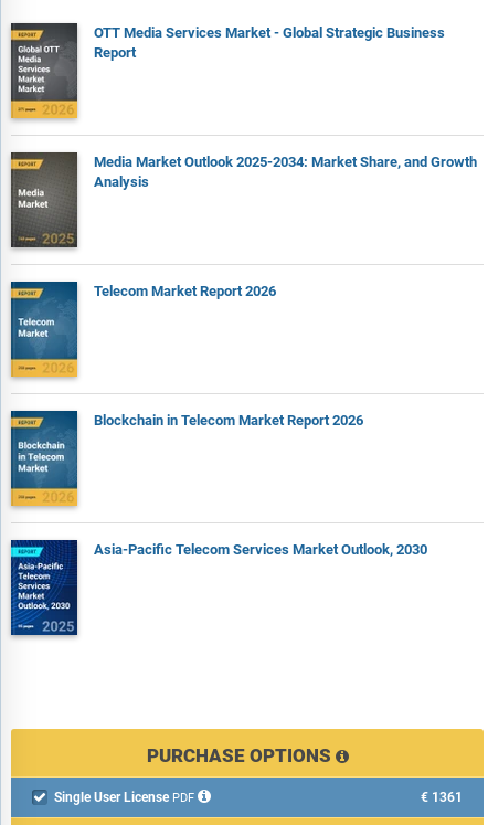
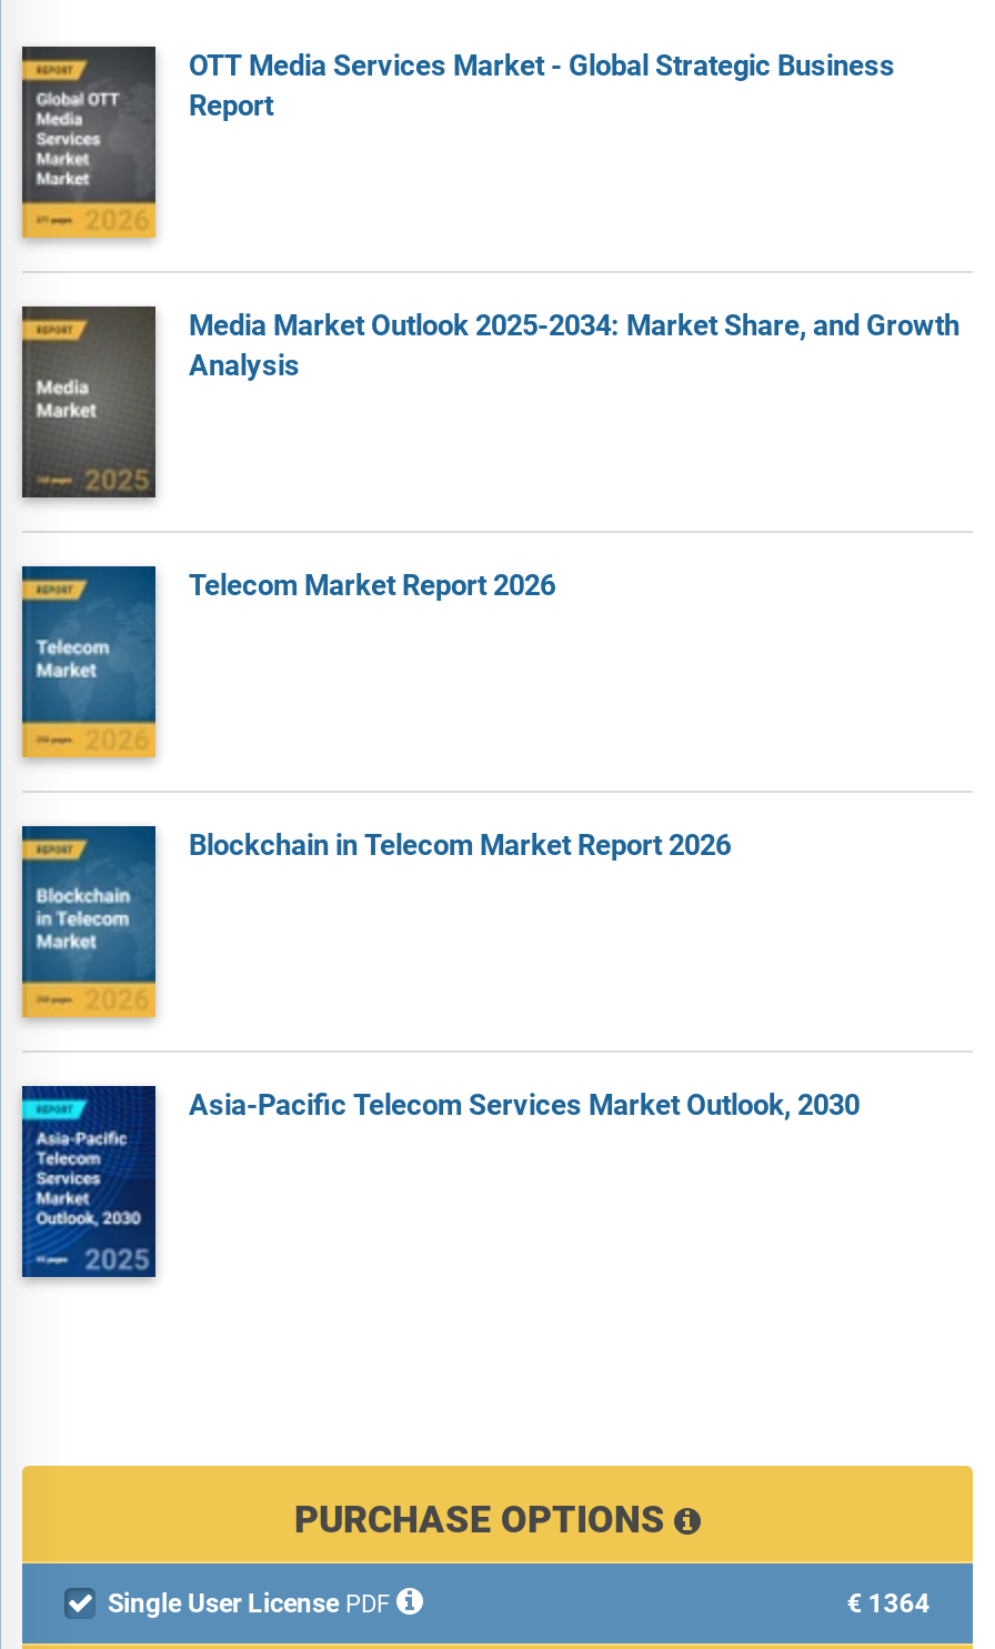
- €1361
+ €1364
